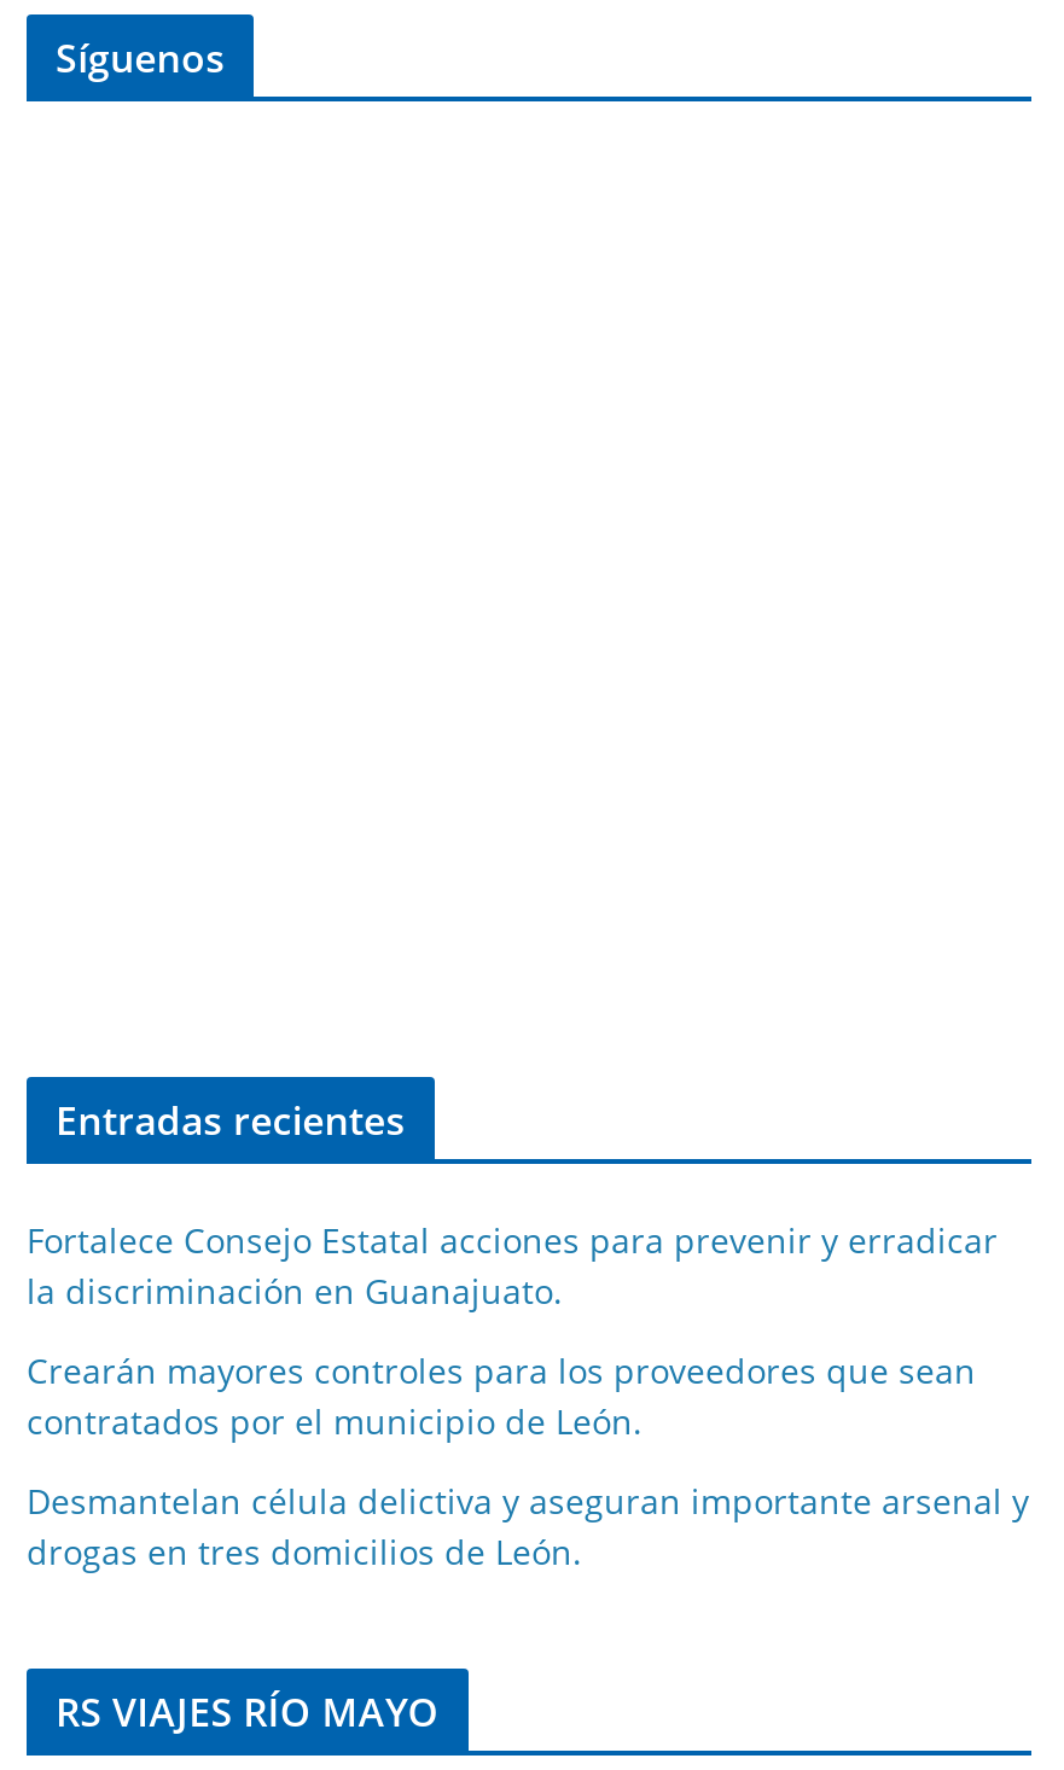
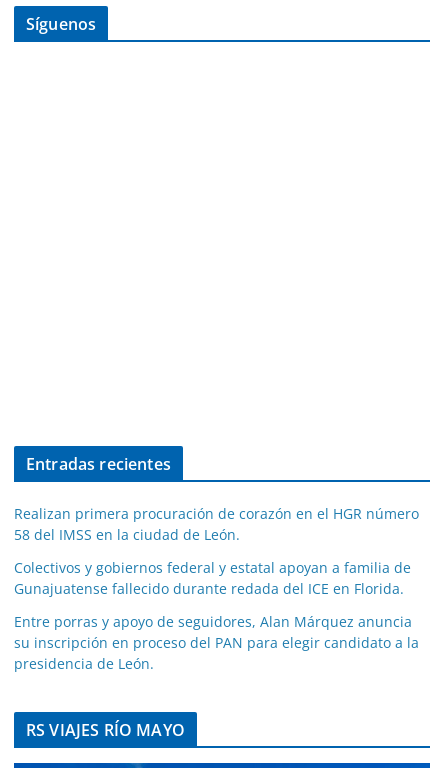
- Fortalece Consejo Estatal acciones para prevenir y erradicar
- la discriminación en Guanajuato.
+ Realizan primera procuración de corazón en el HGR número
+ 58 del IMSS en la ciudad de León.

- Crearán mayores controles para los proveedores que sean
- contratados por el municipio de León.
+ Colectivos y gobiernos federal y estatal apoyan a familia de
+ Gunajuatense fallecido durante redada del ICE en Florida.

- Desmantelan célula delictiva y aseguran importante arsenal y
- drogas en tres domicilios de León.
+ Entre porras y apoyo de seguidores, Alan Márquez anuncia
+ su inscripción en proceso del PAN para elegir candidato a la
+ presidencia de León.
